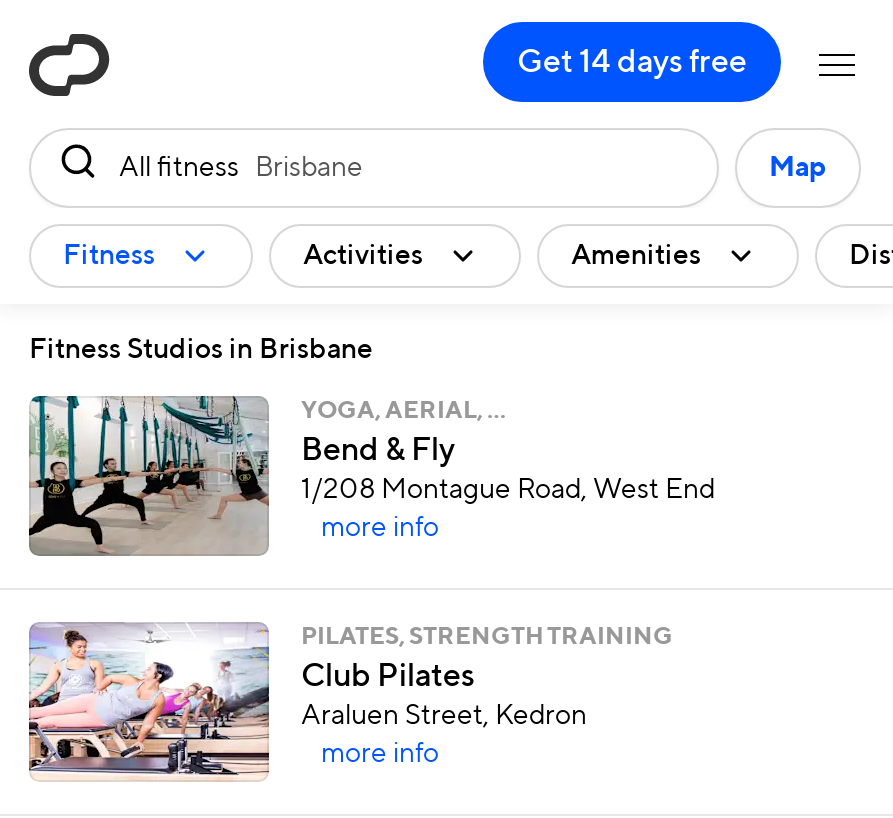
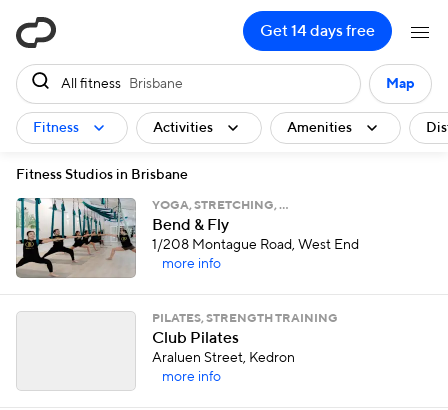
- YOGA, AERIAL, …
+ YOGA, STRETCHING, …

- [image]
